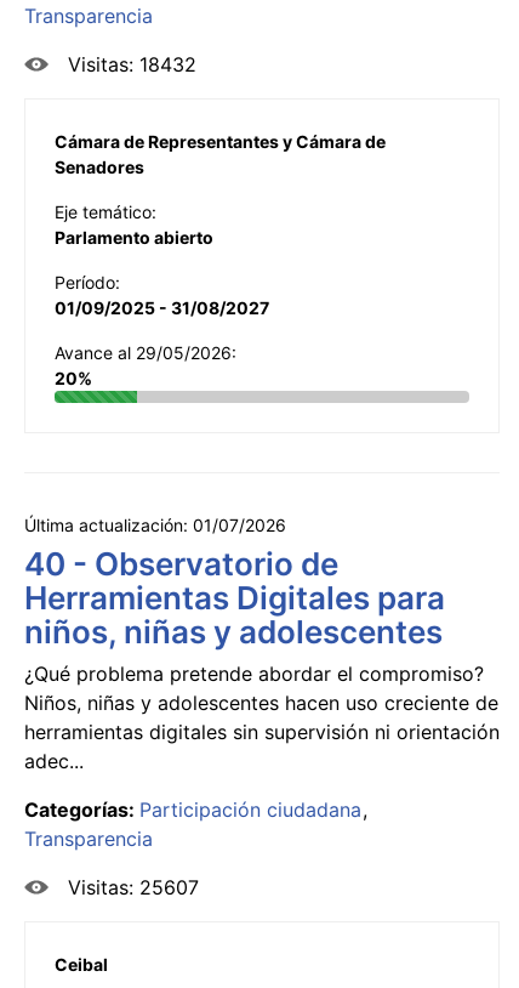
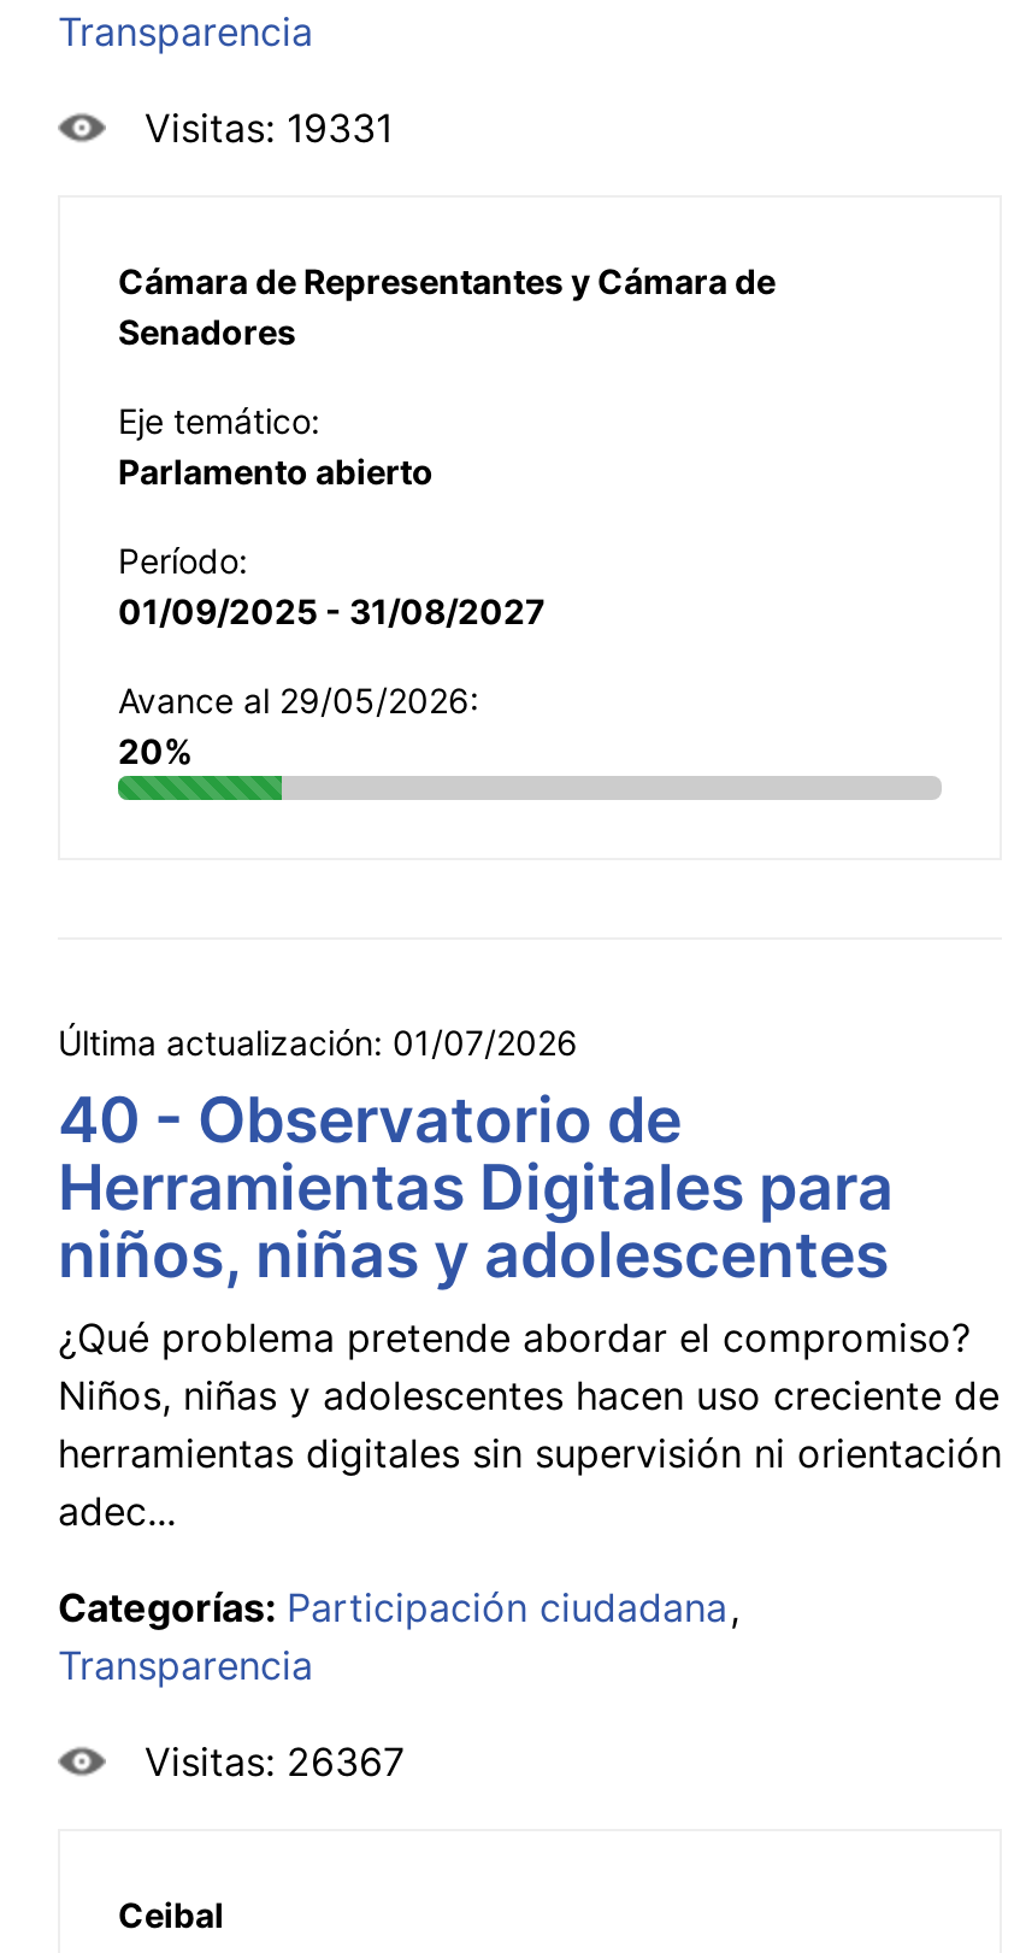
- Visitas: 18432
+ Visitas: 19331

- Visitas: 25607
+ Visitas: 26367
